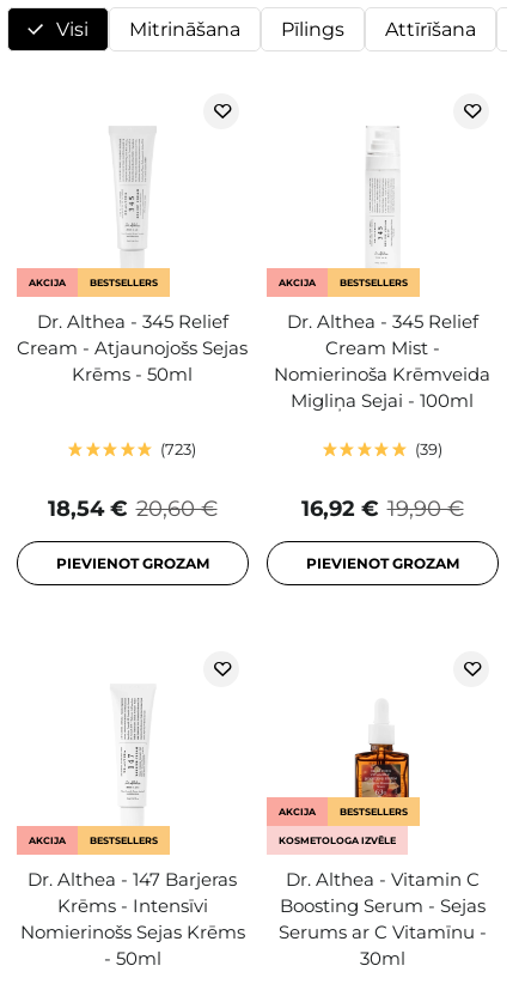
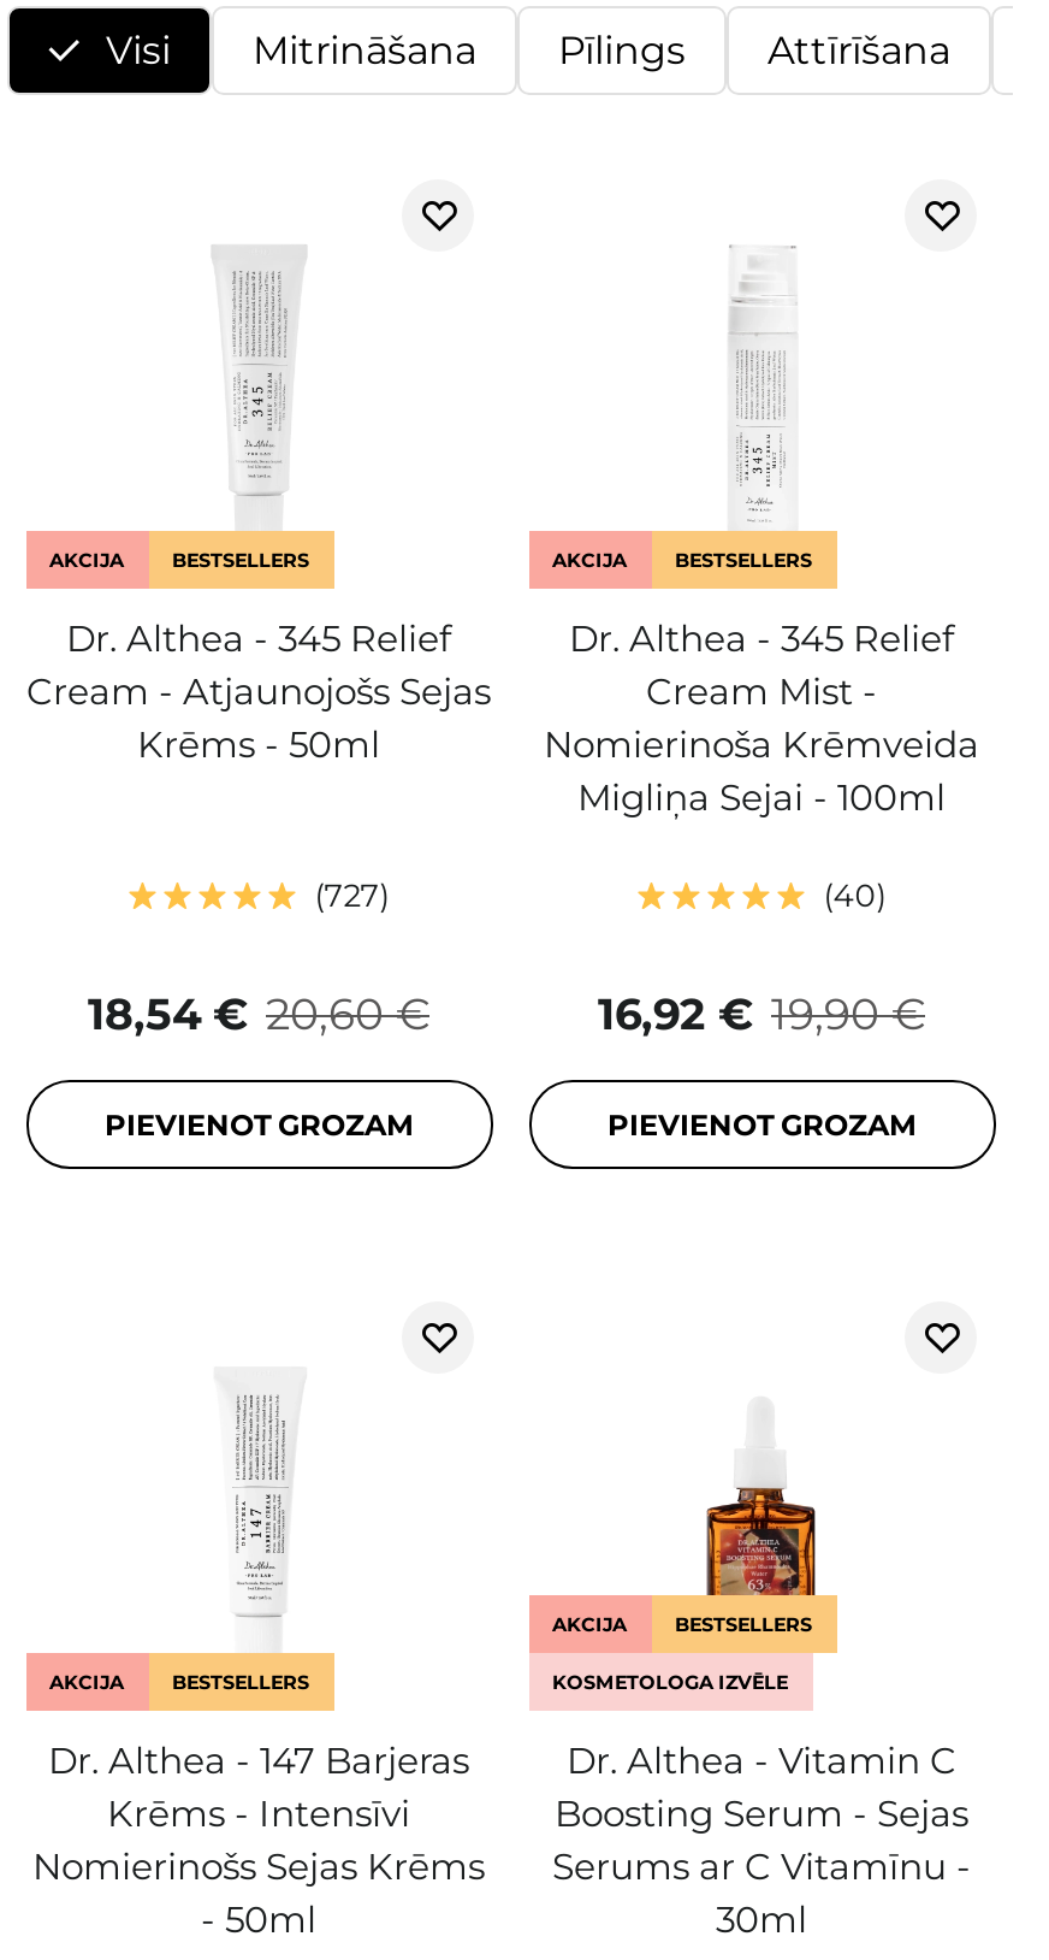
- 723
+ 727

- 39
+ 40
